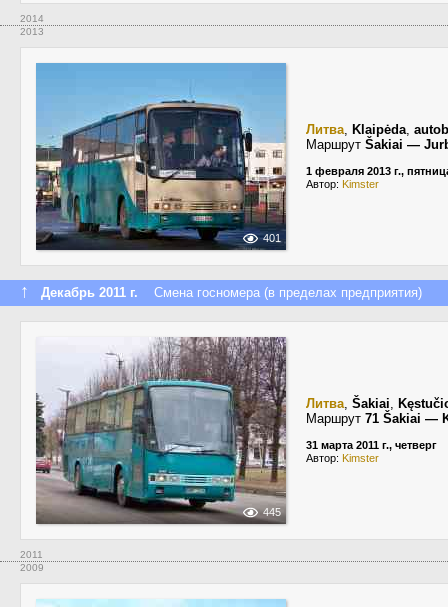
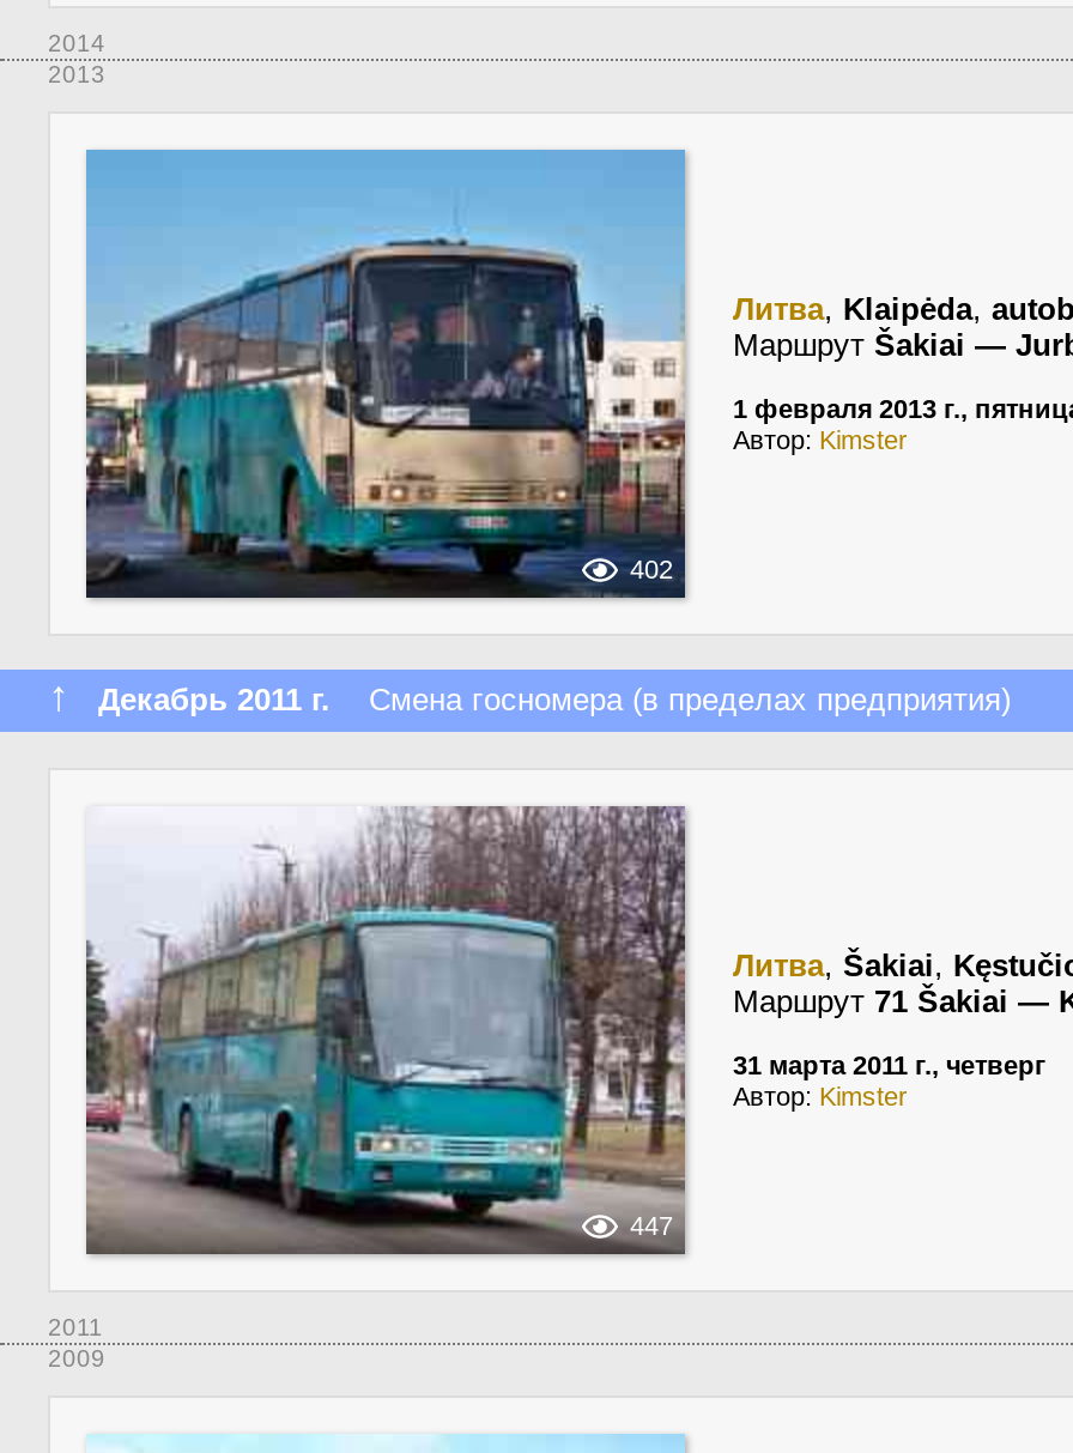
- 401
+ 402

- 445
+ 447
